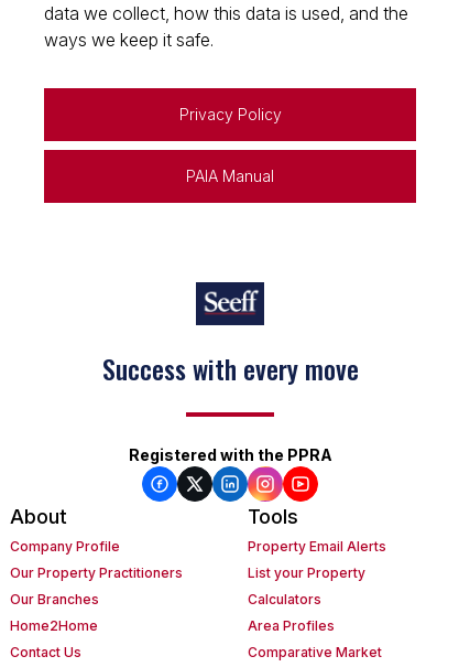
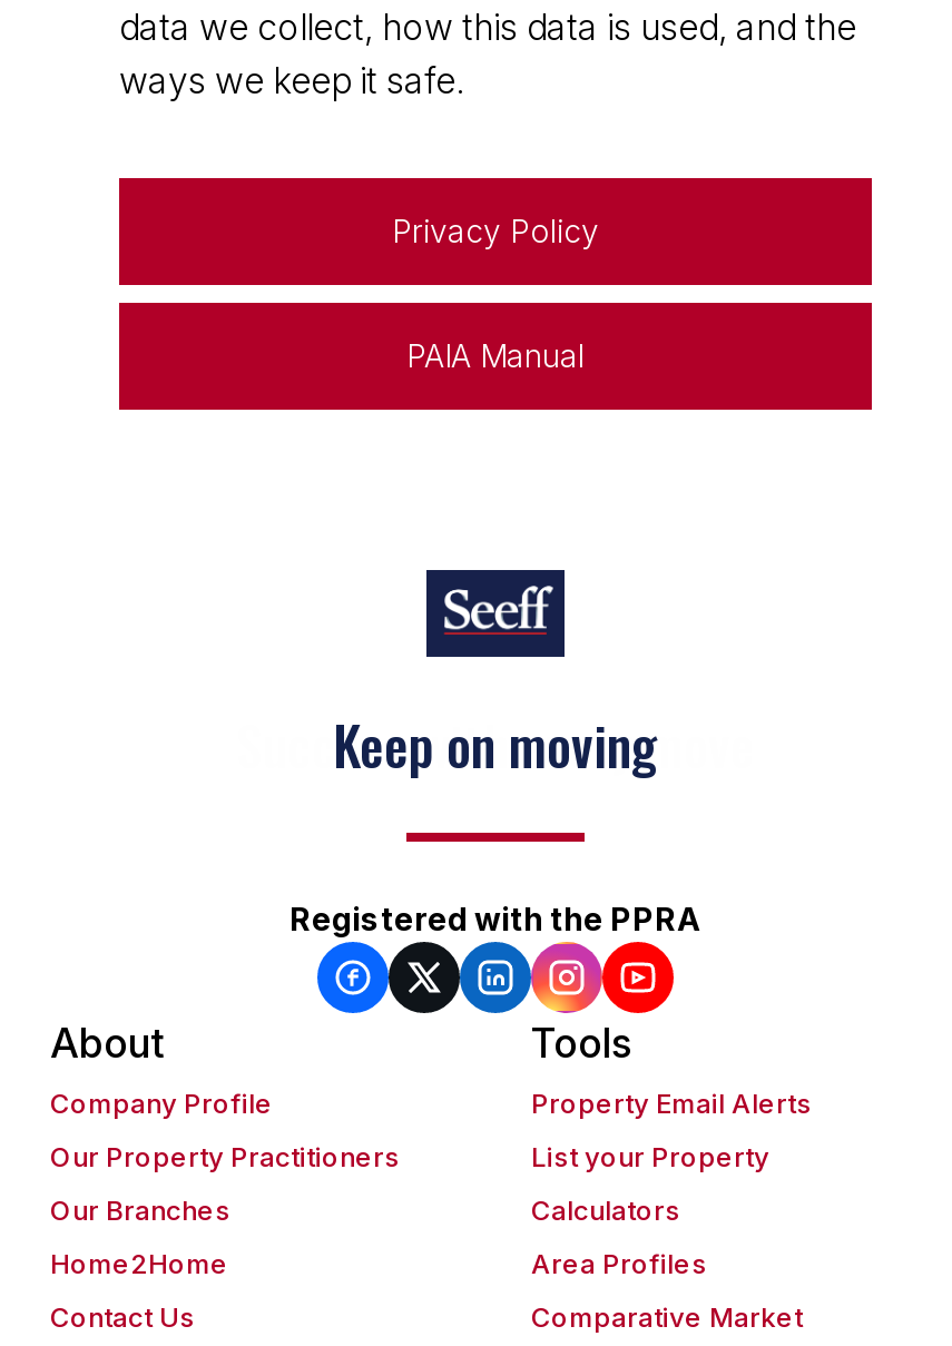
- Success with every move
+ Keep on moving
